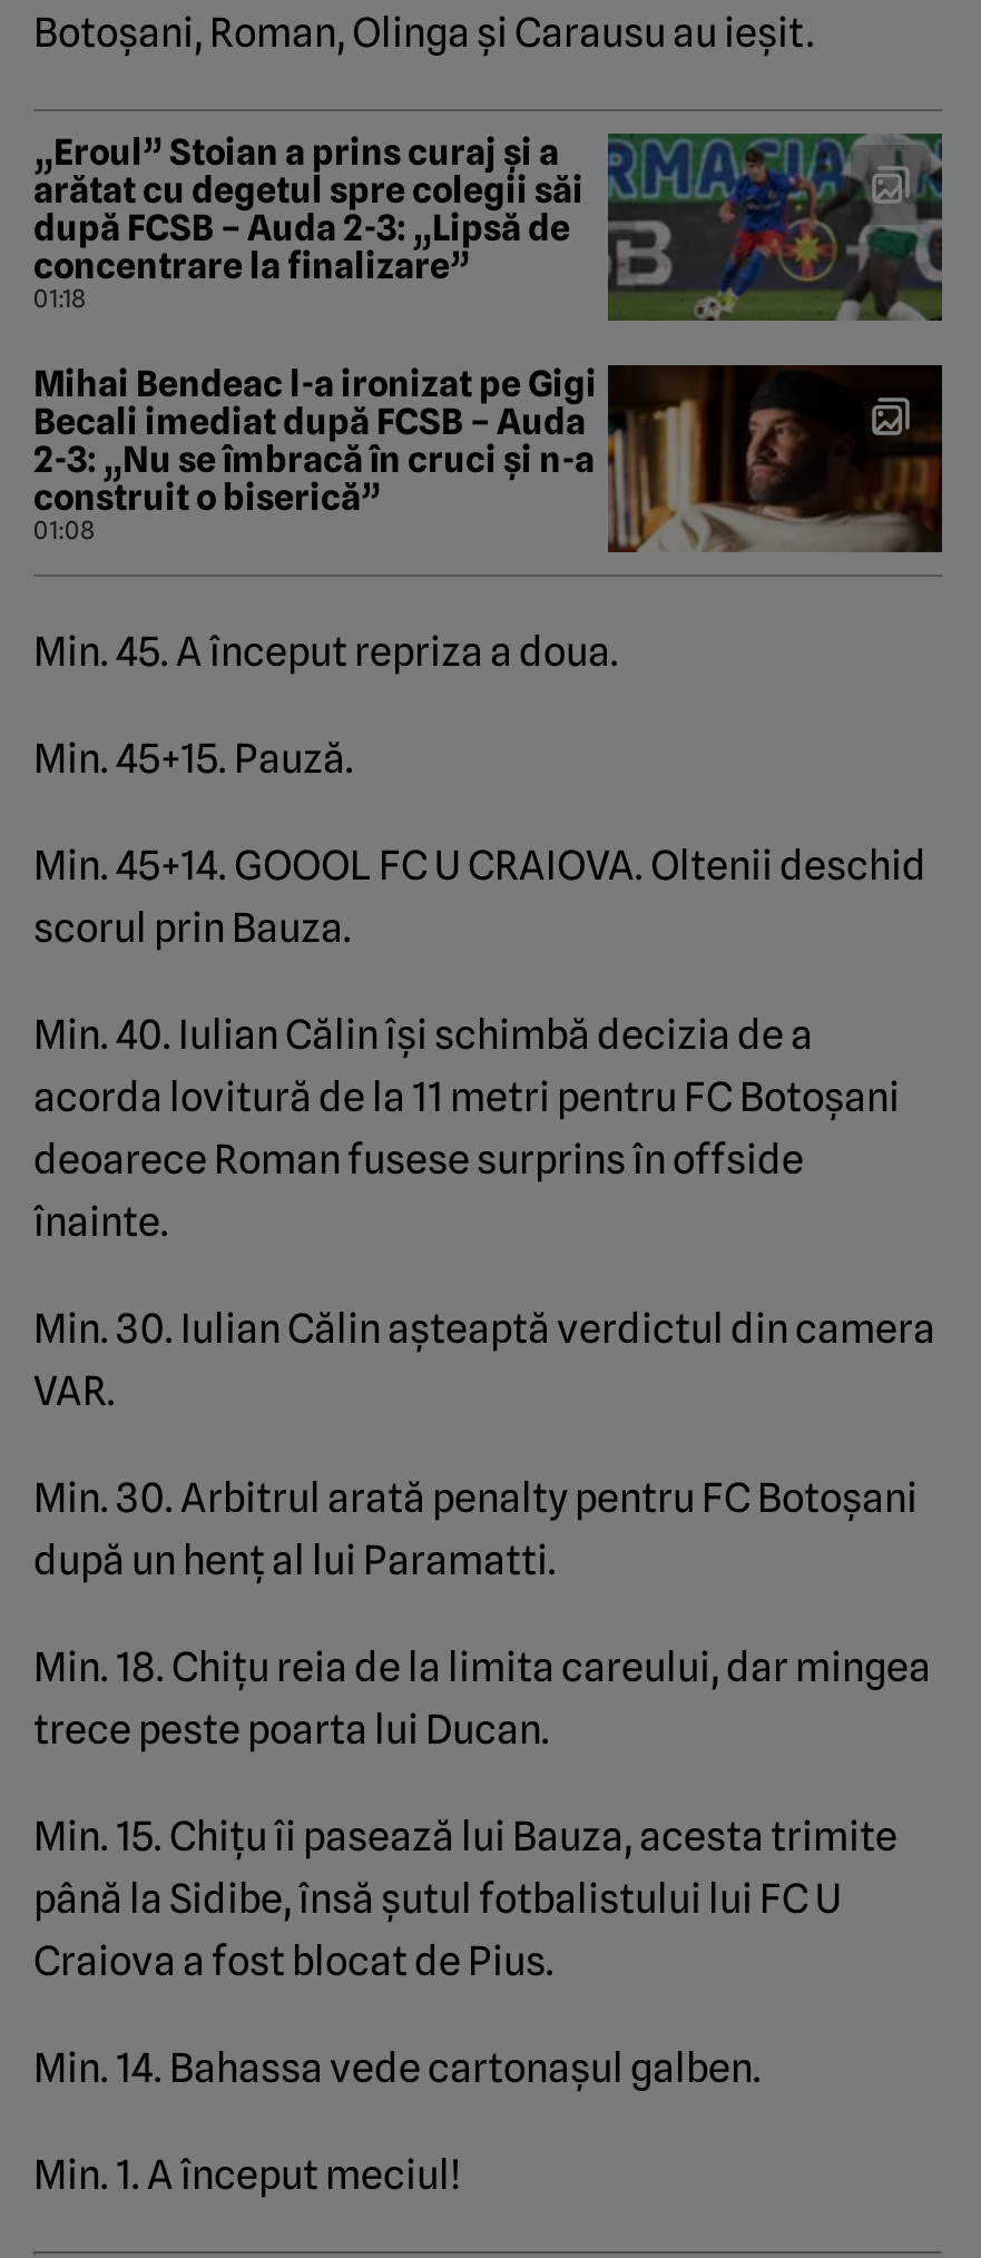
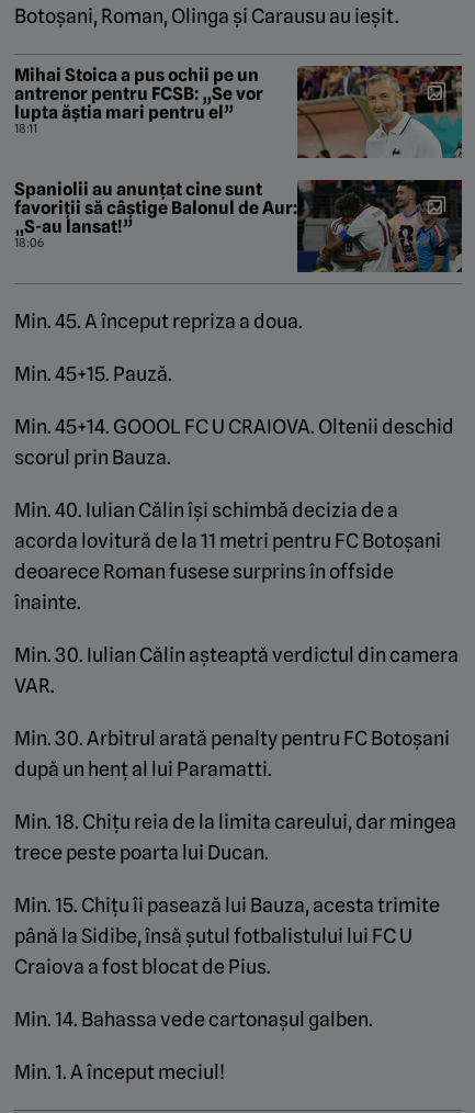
- „Eroul” Stoian a prins curaj și a
- arătat cu degetul spre colegii săi
- după FCSB – Auda 2-3: „Lipsă de
- concentrare la finalizare”
- 01:18
+ Mihai Stoica a pus ochii pe un
+ antrenor pentru FCSB: „Se vor
+ lupta ăștia mari pentru el”
+ 18:11

- [image]
- Mihai Bendeac l-a ironizat pe Gigi
- Becali imediat după FCSB – Auda
- 2-3: „Nu se îmbracă în cruci și n-a
- construit o biserică”
- 01:08
+ [image]
+ Spaniolii au anunțat cine sunt
+ favoriții să câştige Balonul de Aur:
+ „S-au lansat!”
+ 18:06

- [image]
+ [image]
